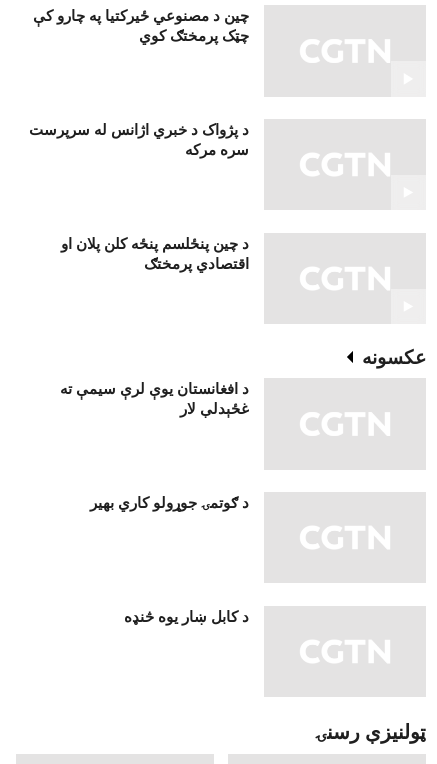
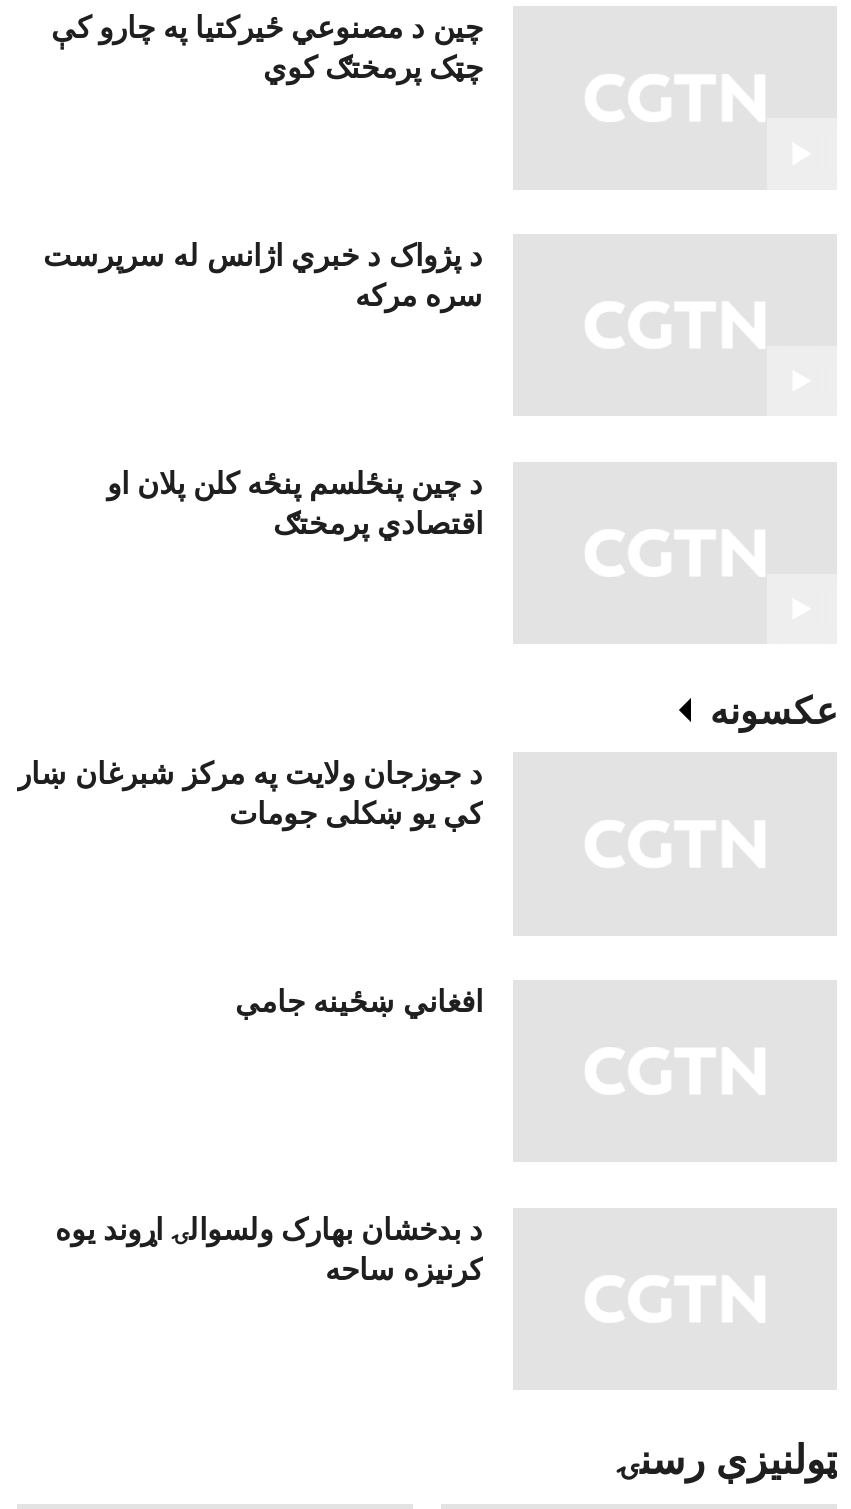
- د افغانستان یوې لرې سیمې ته
- غځېدلې لار
+ د جوزجان ولایت په مرکز شبرغان ښار
+ کې یو ښکلی جومات

- د ګوتمۍ جوړولو کاري بهیر
+ افغاني ښځینه جامې

- د کابل ښار یوه څنډه
+ د بدخشان بهارک ولسوالۍ اړوند یوه
+ کرنیزه ساحه
